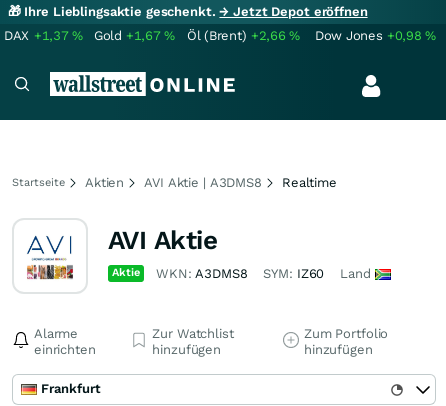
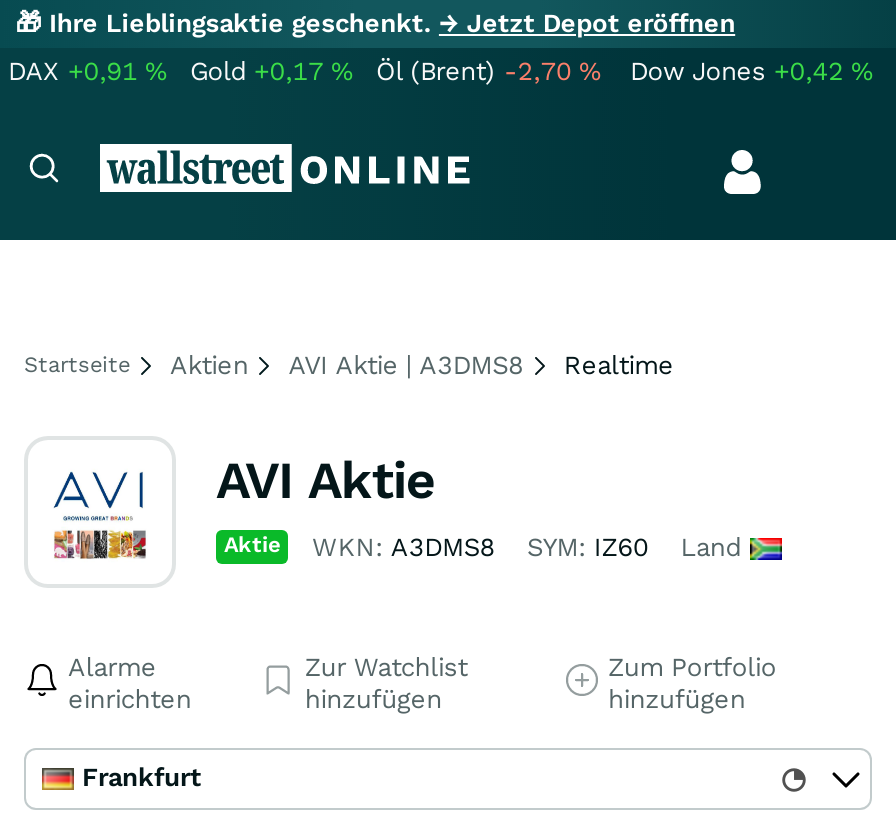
- DAX +1,37%
+ DAX +0,91%

- Gold +1,67%
+ Gold +0,17%

- Öl (Brent) +2,66%
+ Öl (Brent) -2,70%

- Dow Jones +0,98%
+ Dow Jones +0,42%
